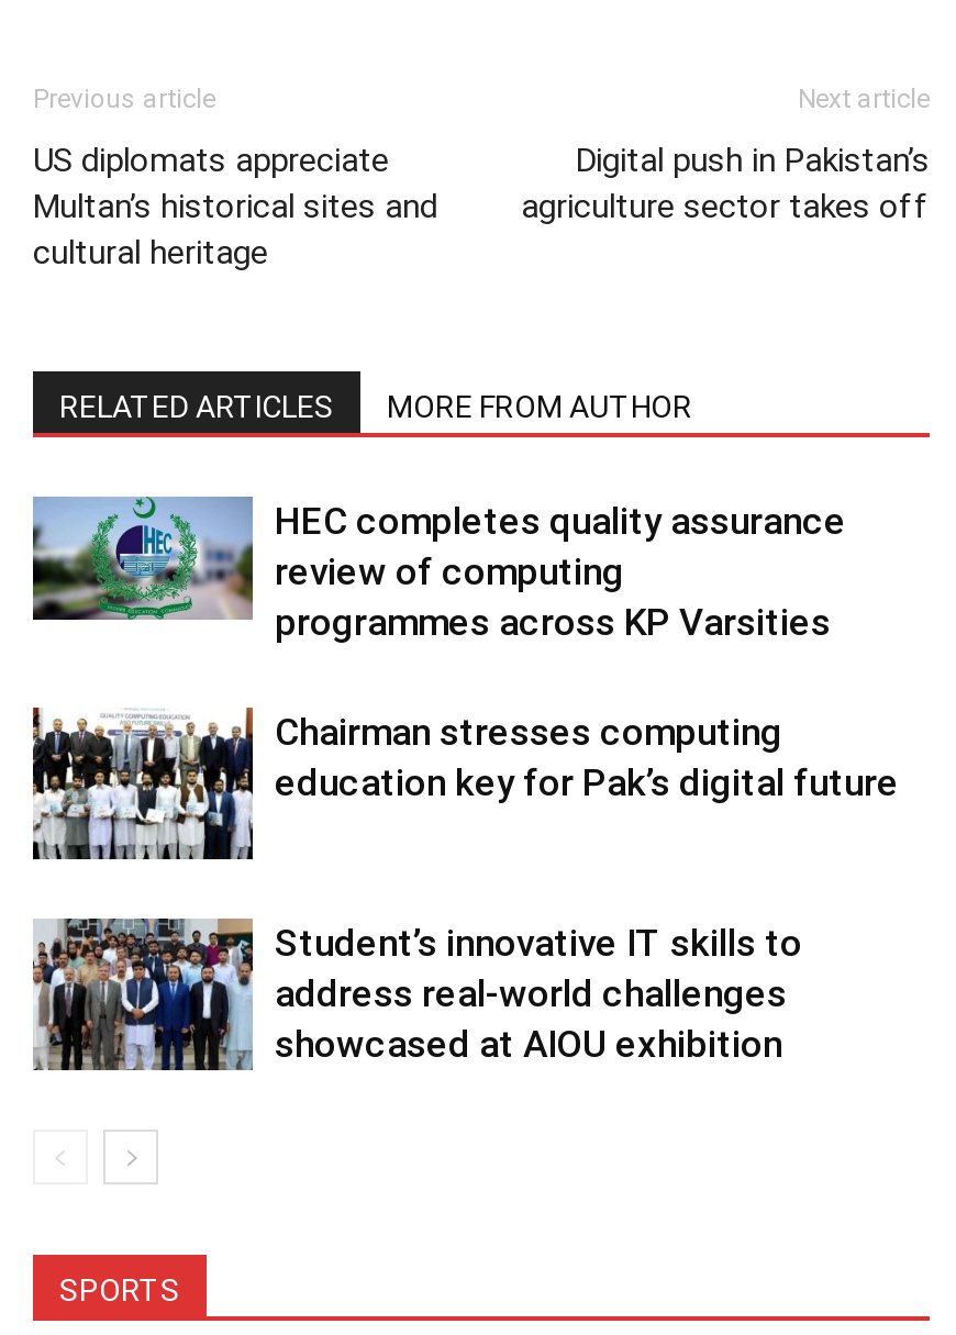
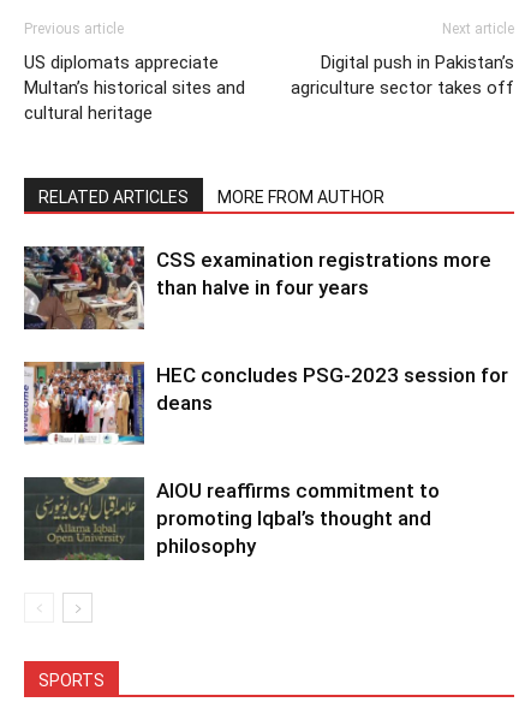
- [image]
- HEC completes quality assurance
- review of computing
- programmes across KP Varsities
+ [image]
+ CSS examination registrations more
+ than halve in four years

- [image]
- Chairman stresses computing
- education key for Pak’s digital future
+ [image]
+ HEC concludes PSG-2023 session for
+ deans

- [image]
- Student’s innovative IT skills to
- address real-world challenges
- showcased at AIOU exhibition
+ [image]
+ AIOU reaffirms commitment to
+ promoting Iqbal’s thought and
+ philosophy
